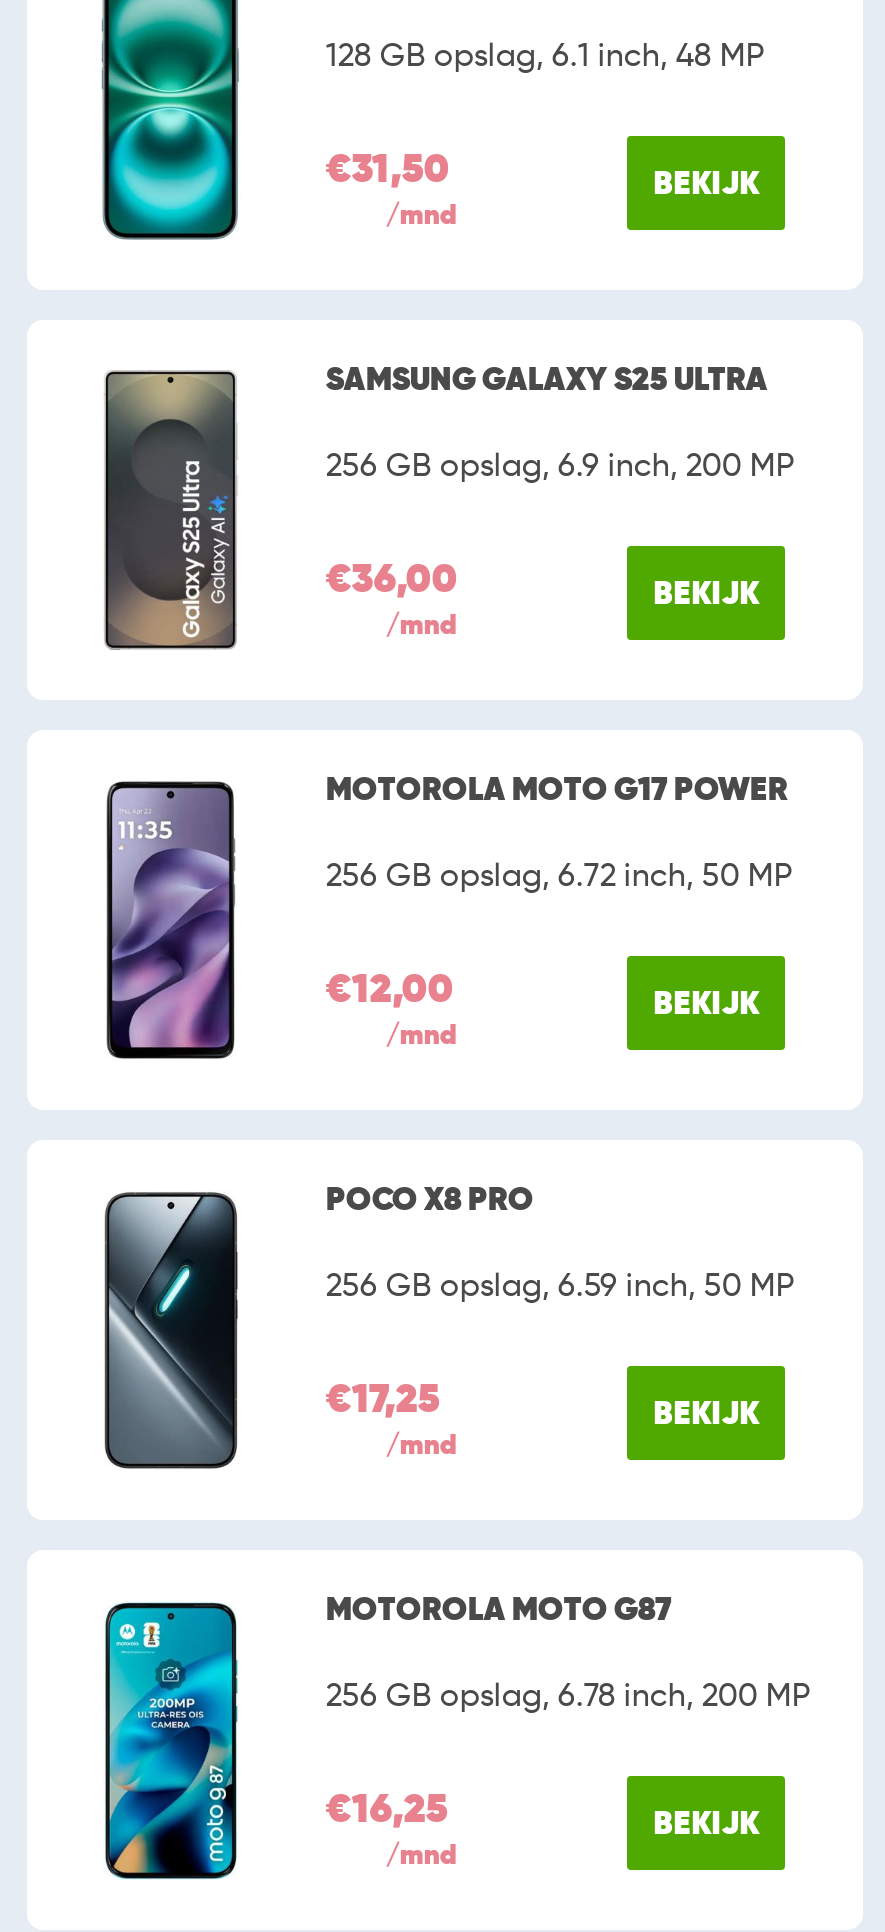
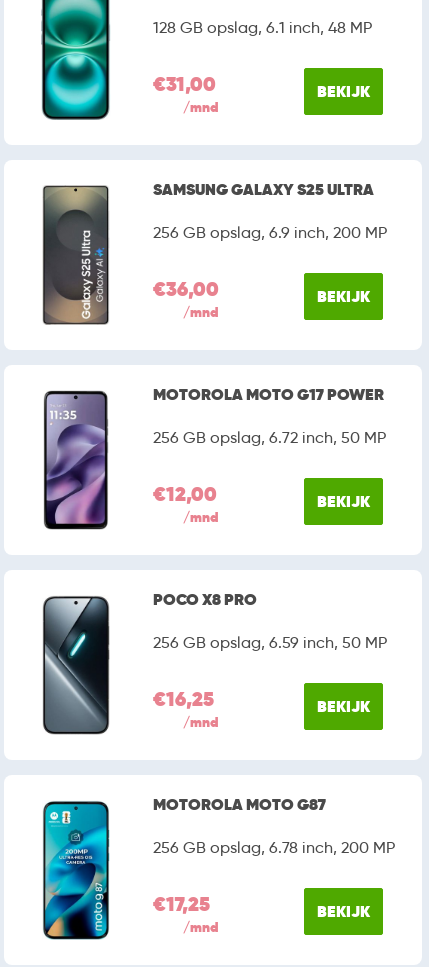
- €31,50
+ €31,00

- €17,25
+ €16,25

- €16,25
+ €17,25
